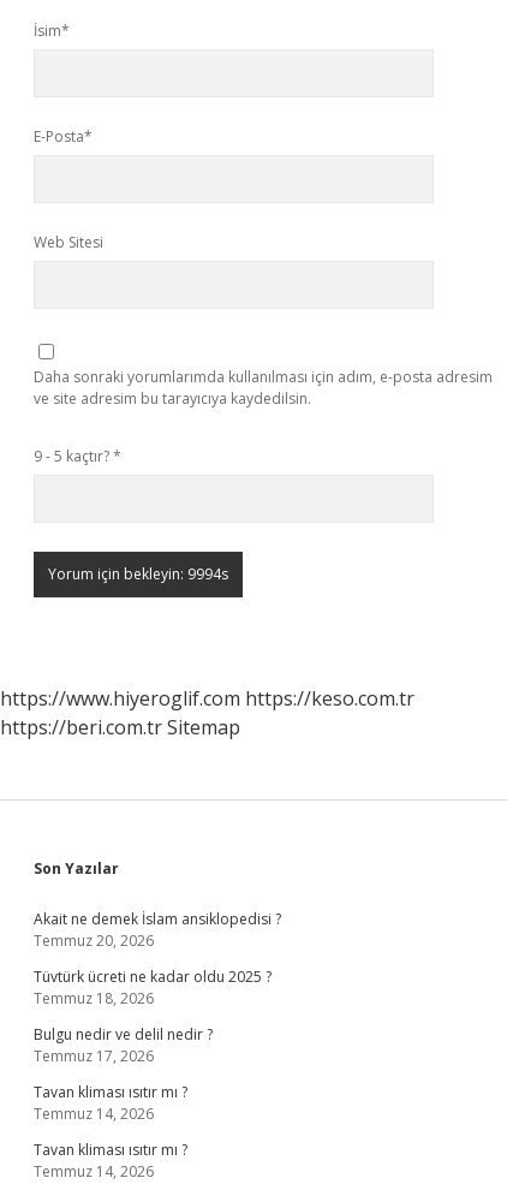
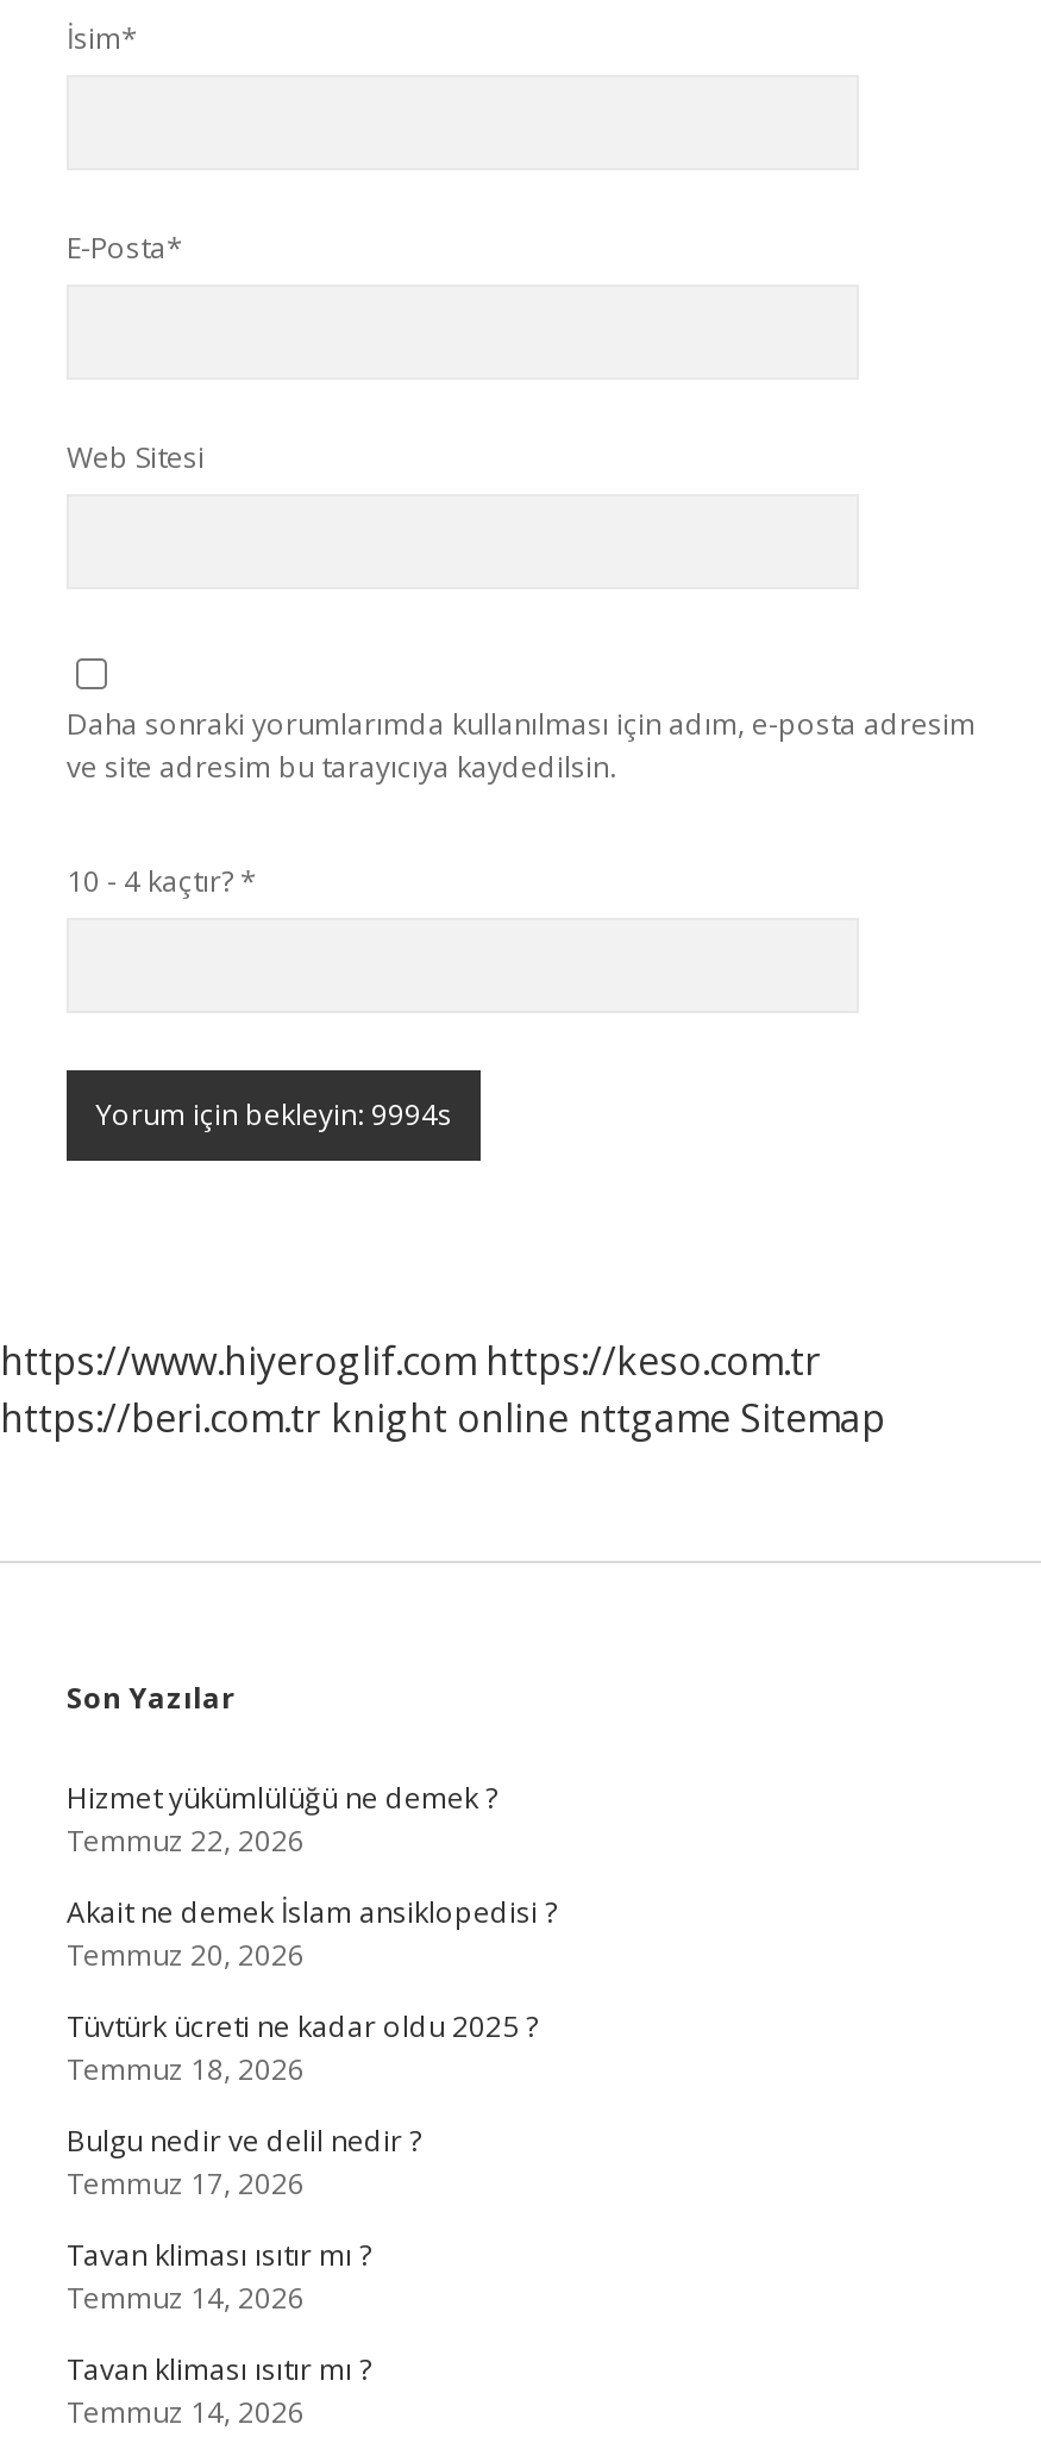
- 9 - 5 kaçtır? *
+ 10 - 4 kaçtır? *

- https://beri.com.tr Sitemap
+ https://beri.com.tr knight online nttgame Sitemap

+ Hizmet yükümlülüğü ne demek ?
+ Temmuz 22, 2026
